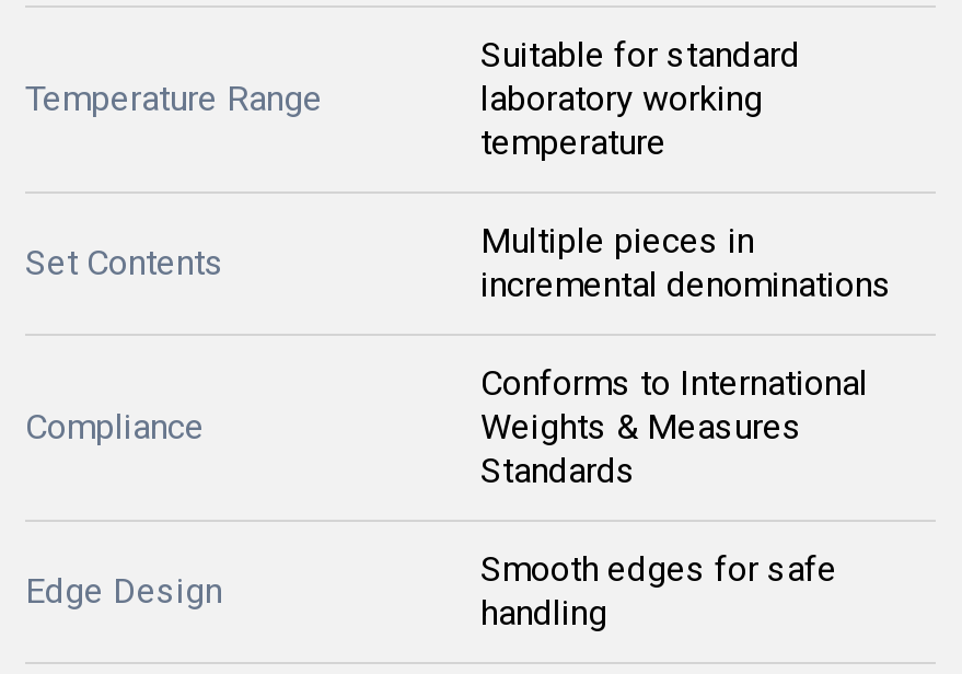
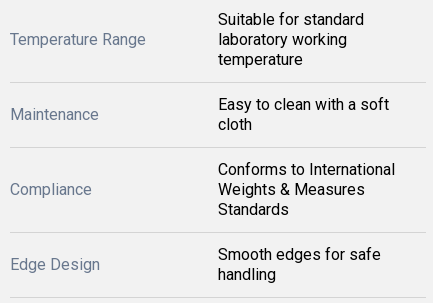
- Multiple pieces in
- incremental denominations
+ Easy to clean with a soft
+ cloth

- Set Contents
+ Maintenance
